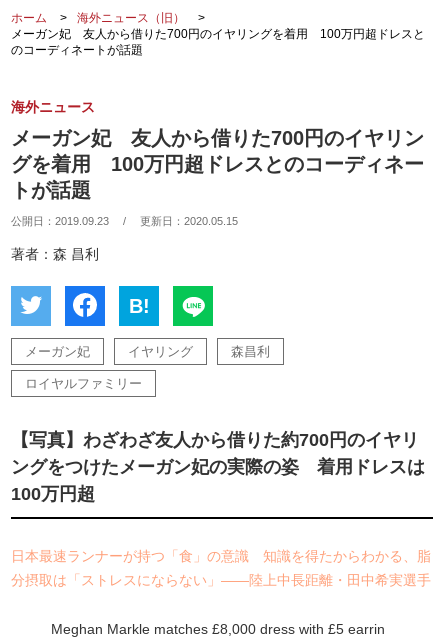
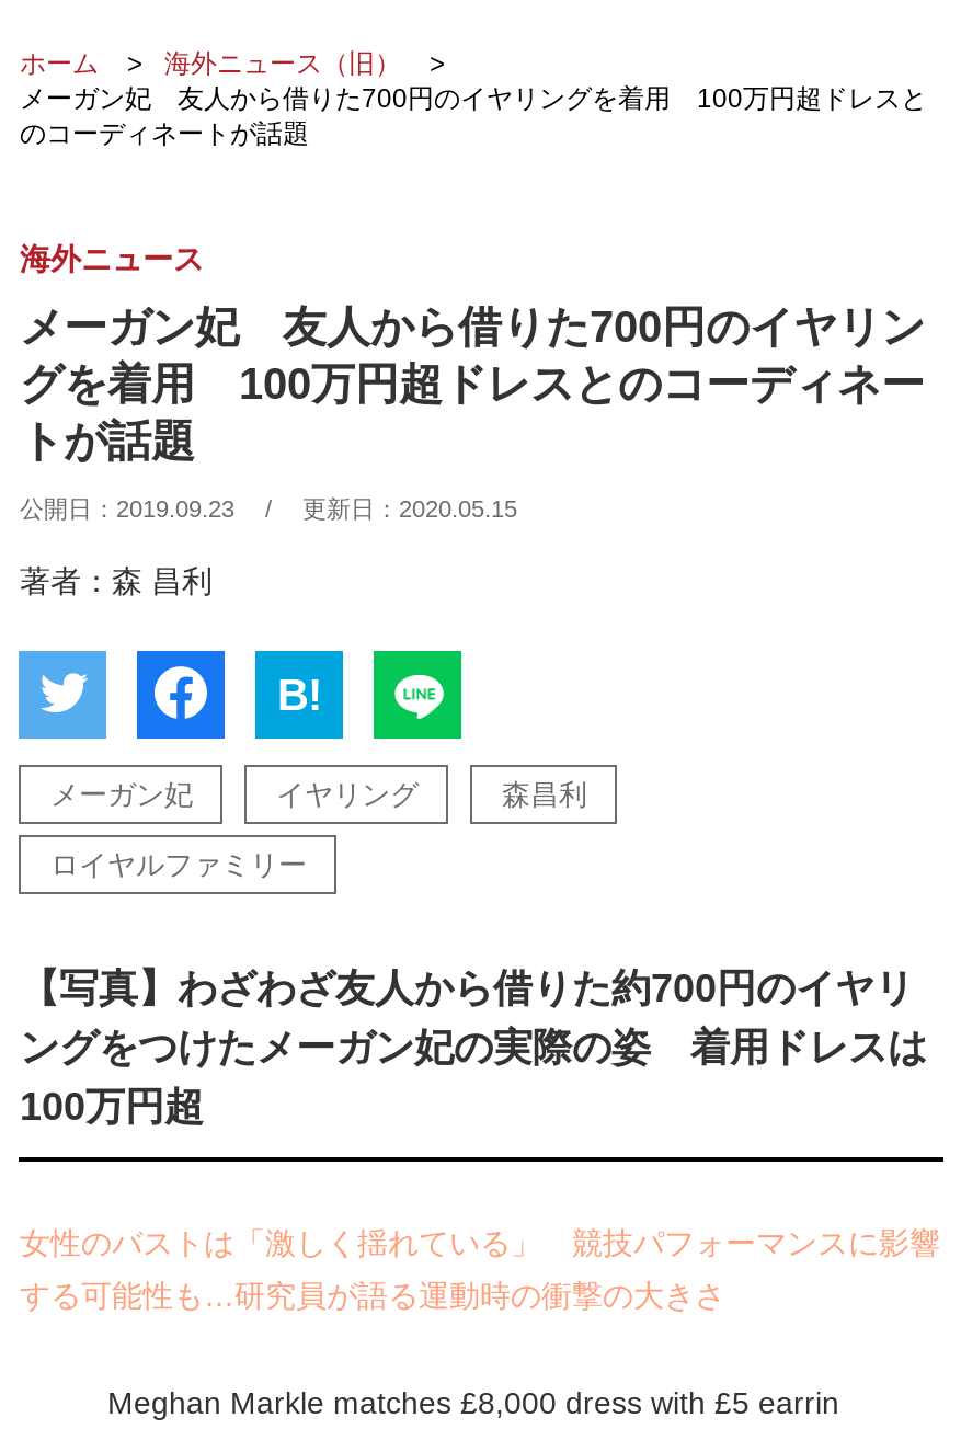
- 日本最速ランナーが持つ「食」の意識 知識を得たからわかる、脂
+ 女性のバストは「激しく揺れている」 競技パフォーマンスに影響

- 分摂取は「ストレスにならない」――陸上中長距離・田中希実選手
+ する可能性も…研究員が語る運動時の衝撃の大きさ
